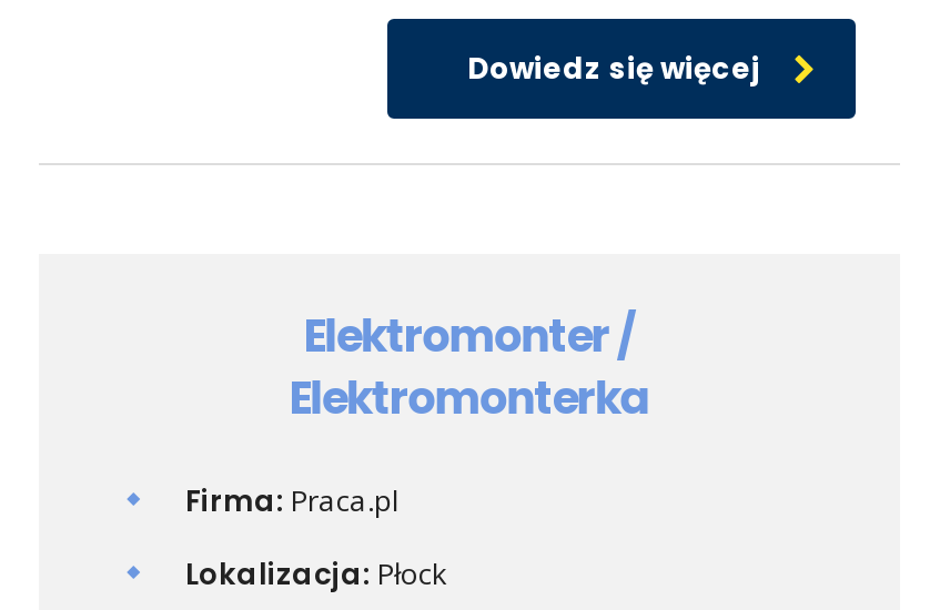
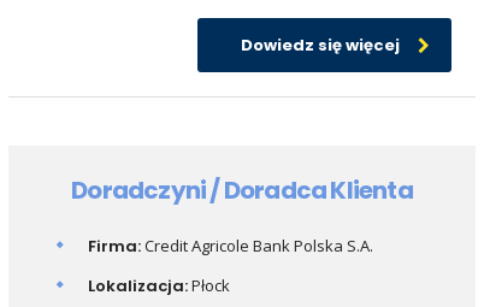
- Elektromonter /
- Elektromonterka
+ Doradczyni / Doradca Klienta

- Firma: Praca.pl
+ Firma: Credit Agricole Bank Polska S.A.
